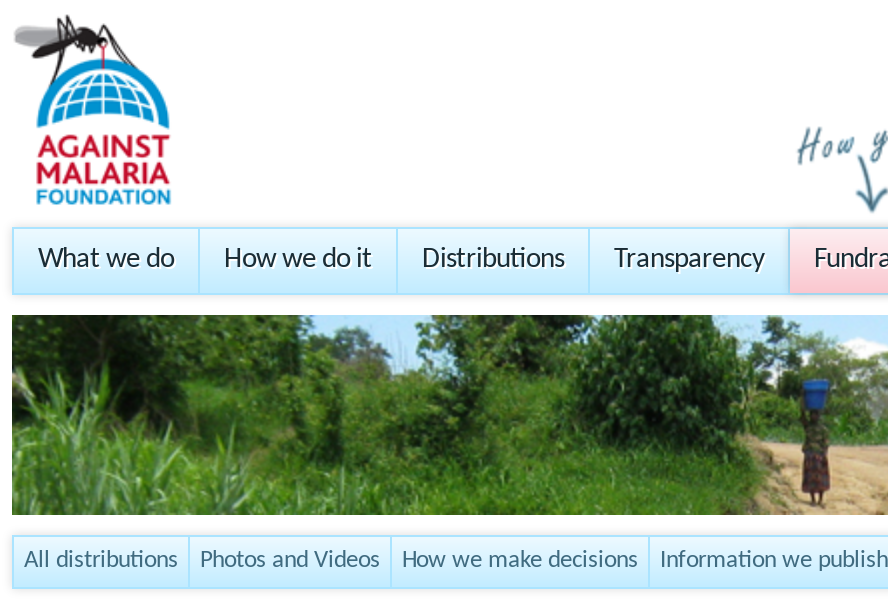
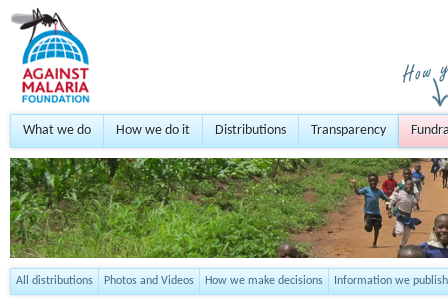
- [image]
+ [image]
